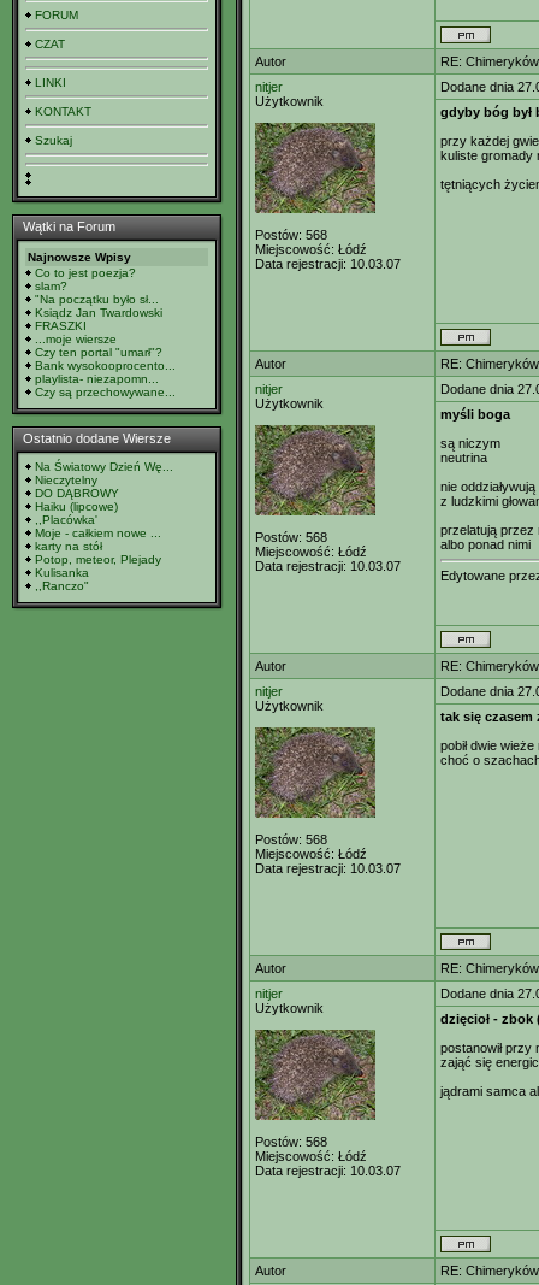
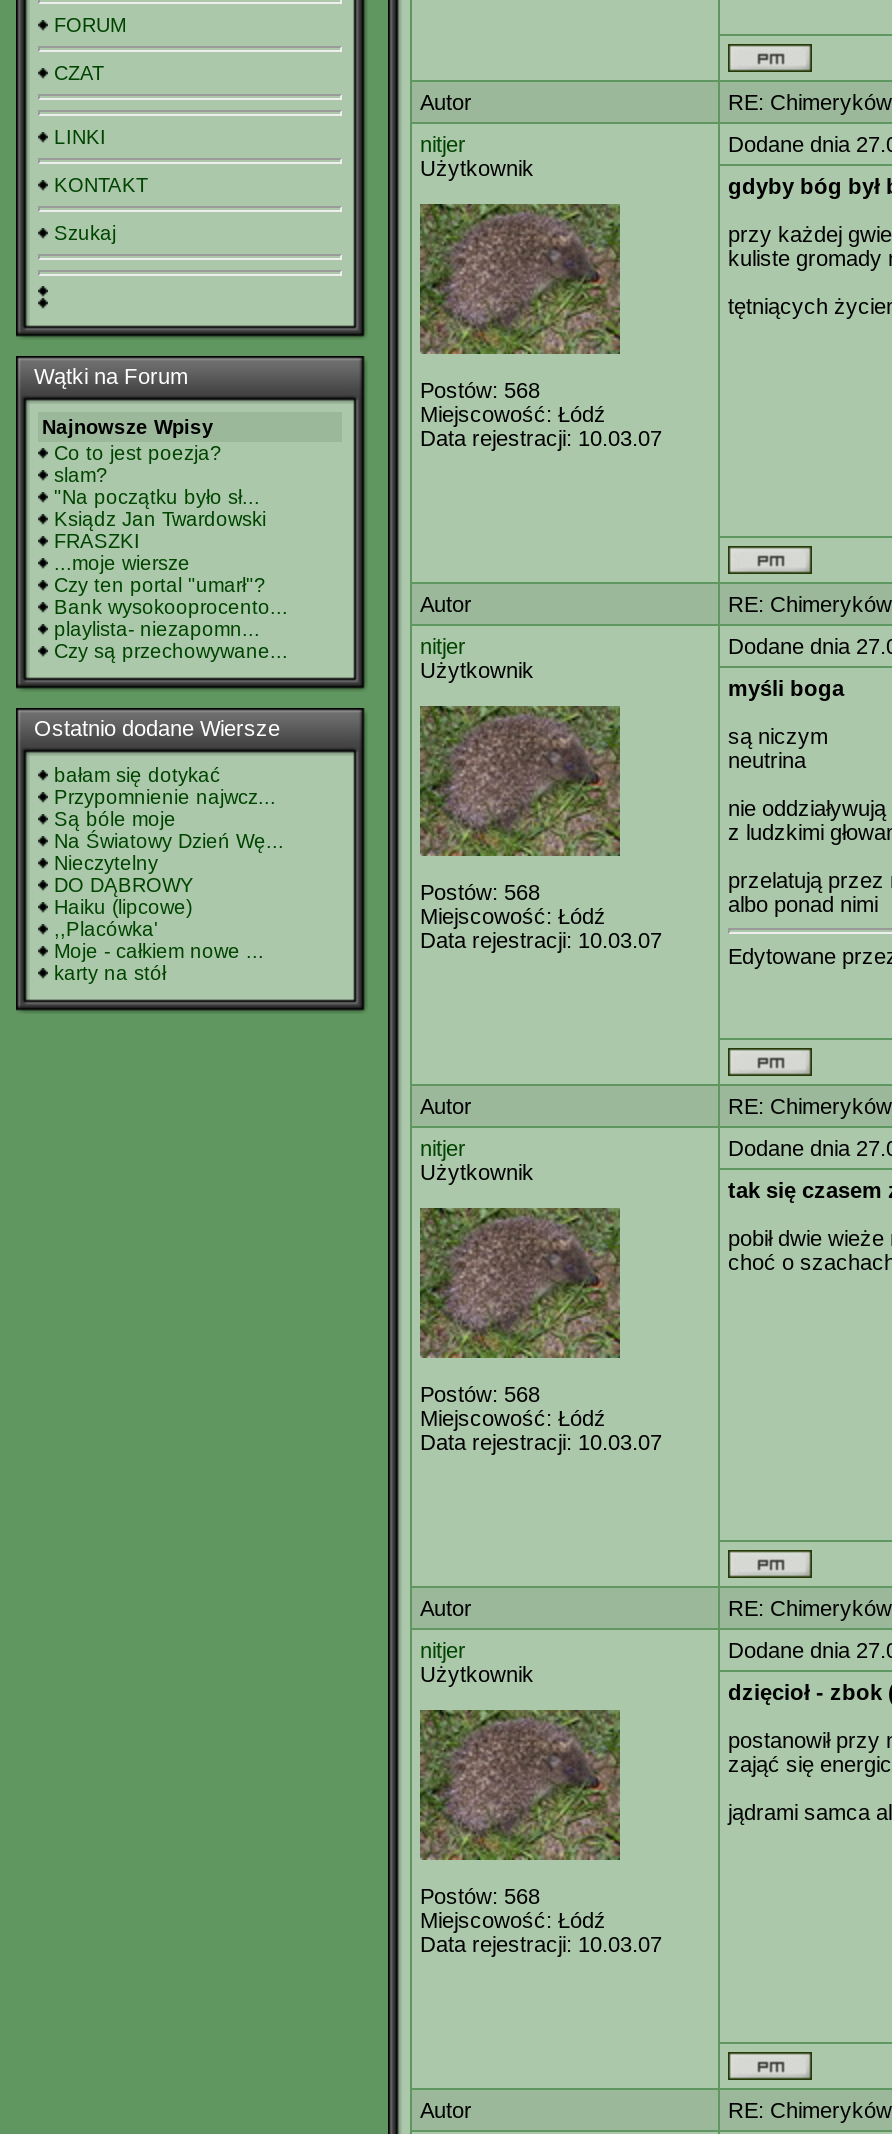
+ bałam się dotykać
+ Przypomnienie najwcz...
+ Są bóle moje

moved down: Na Światowy Dzień Wę... | Nieczytelny | DO DĄBROWY | Haiku (lipcowe) | ,,Placówka' | Moje - całkiem nowe ... | karty na stół

- Potop, meteor, Plejady
- Kulisanka
- ,,Ranczo"
